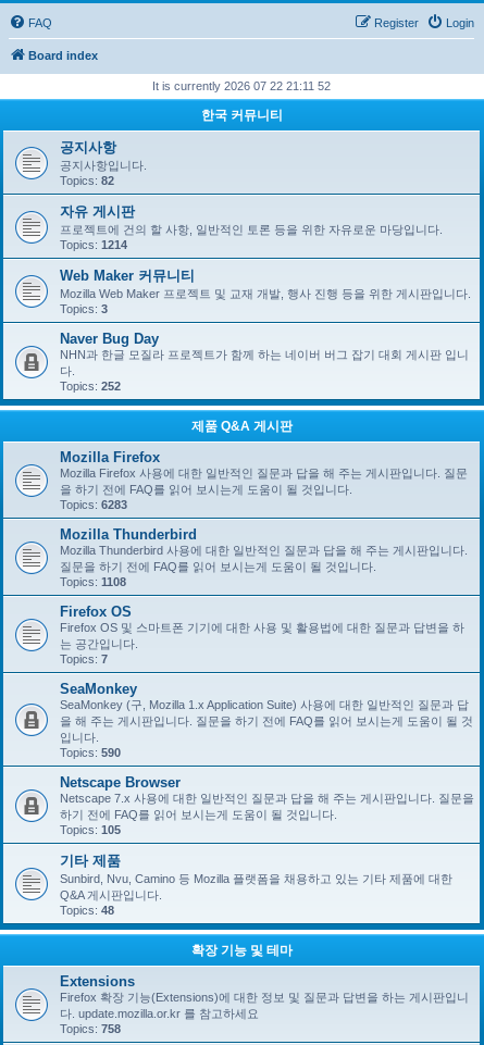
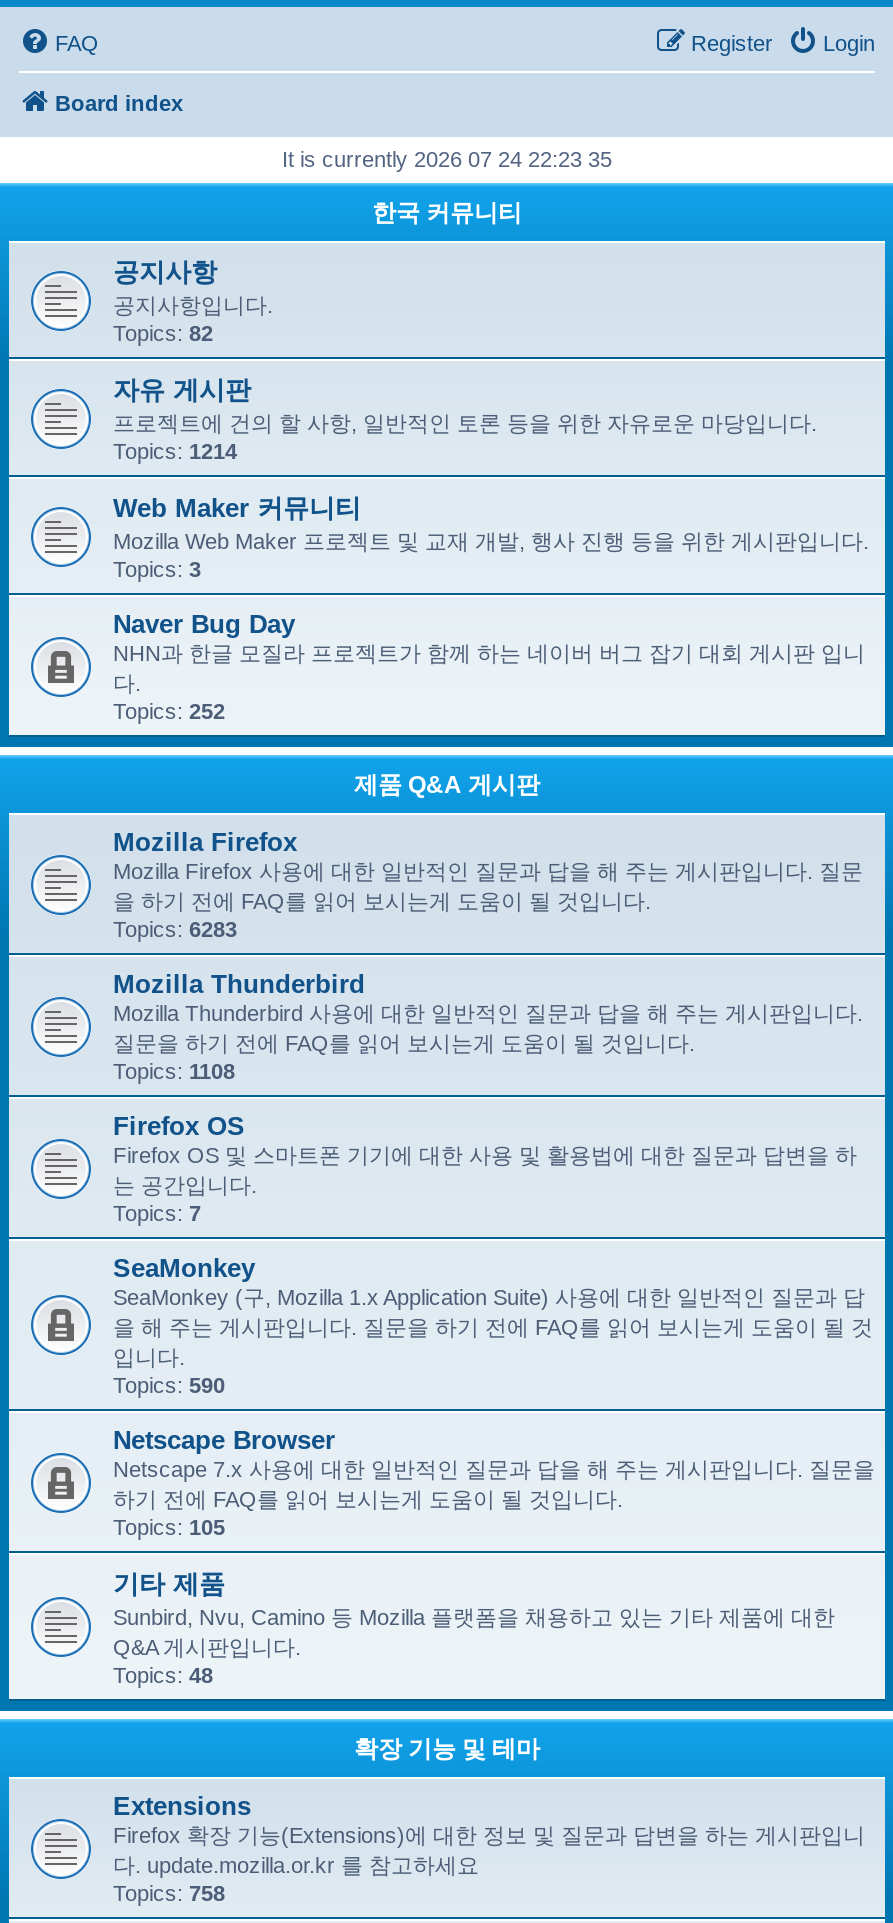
- It is currently 2026 07 22 21:11 52
+ It is currently 2026 07 24 22:23 35
